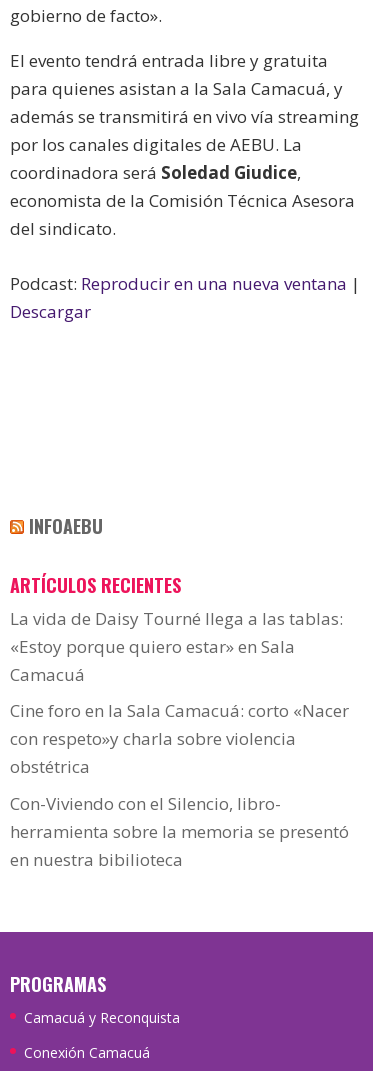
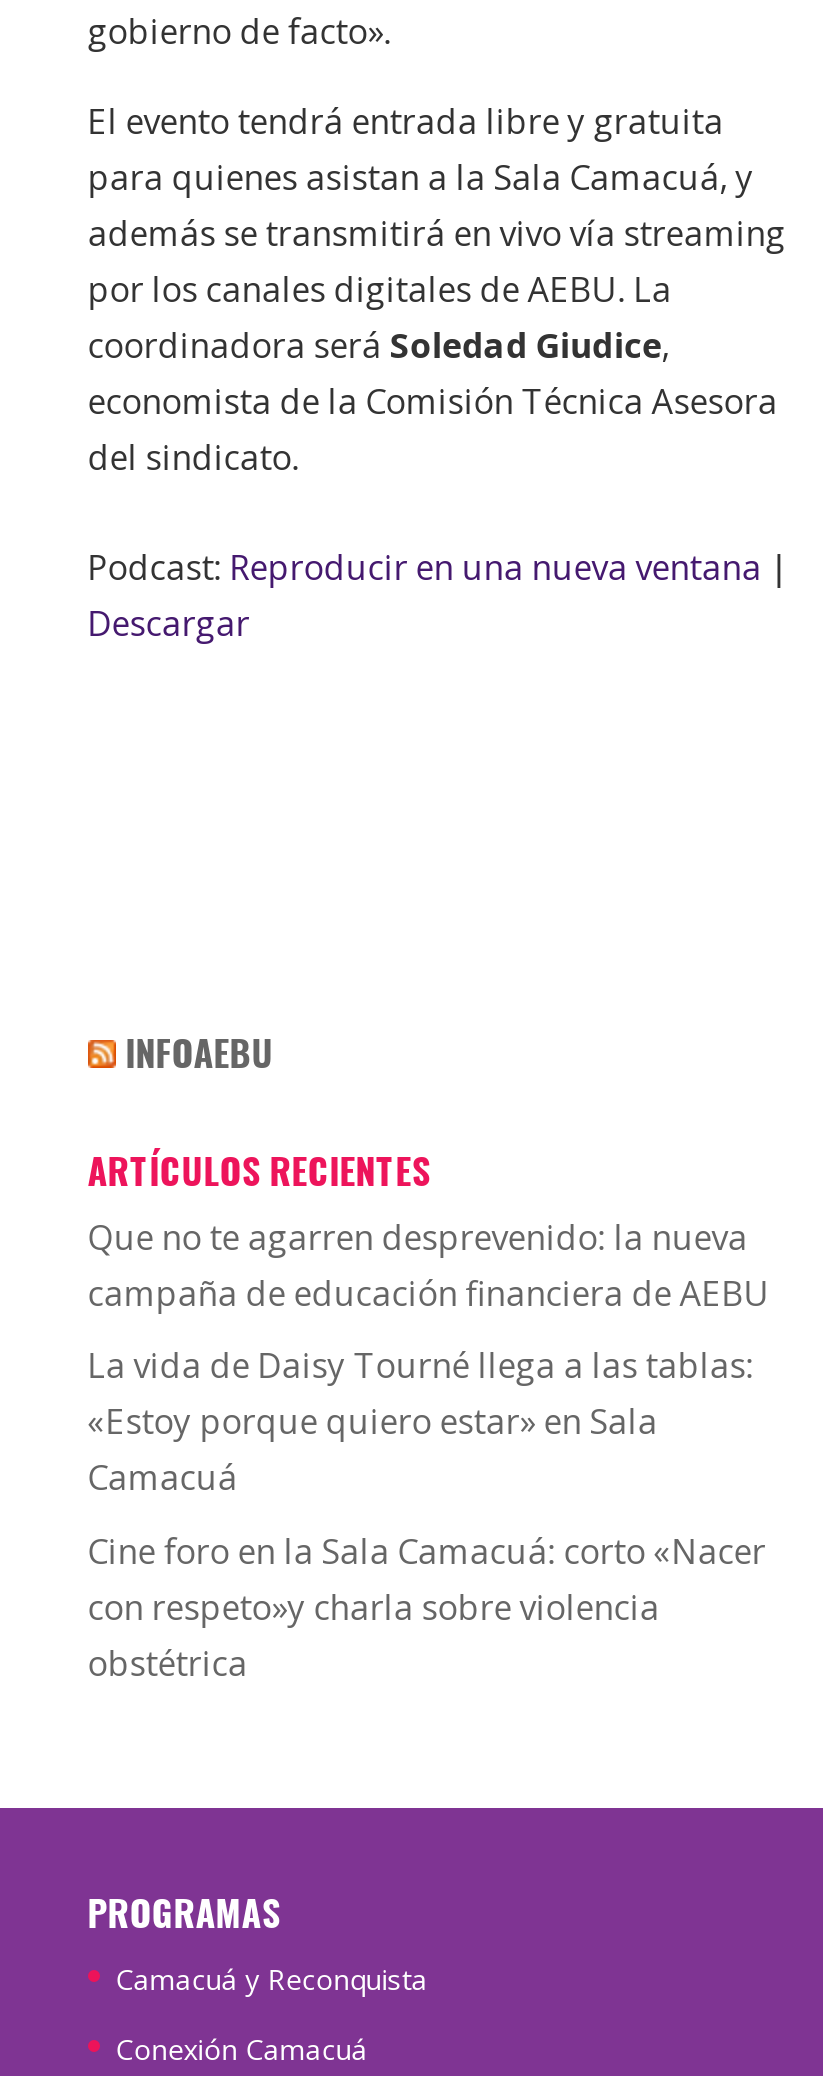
+ Que no te agarren desprevenido: la nueva
+ campaña de educación financiera de AEBU

moved down: La vida de Daisy Tourné llega a las tablas: | «Estoy porque quiero estar» en Sala | Camacuá | Cine foro en la Sala Camacuá: corto «Nacer | con respeto»y charla sobre violencia | obstétrica

- Con-Viviendo con el Silencio, libro-
- herramienta sobre la memoria se presentó
- en nuestra bibilioteca
